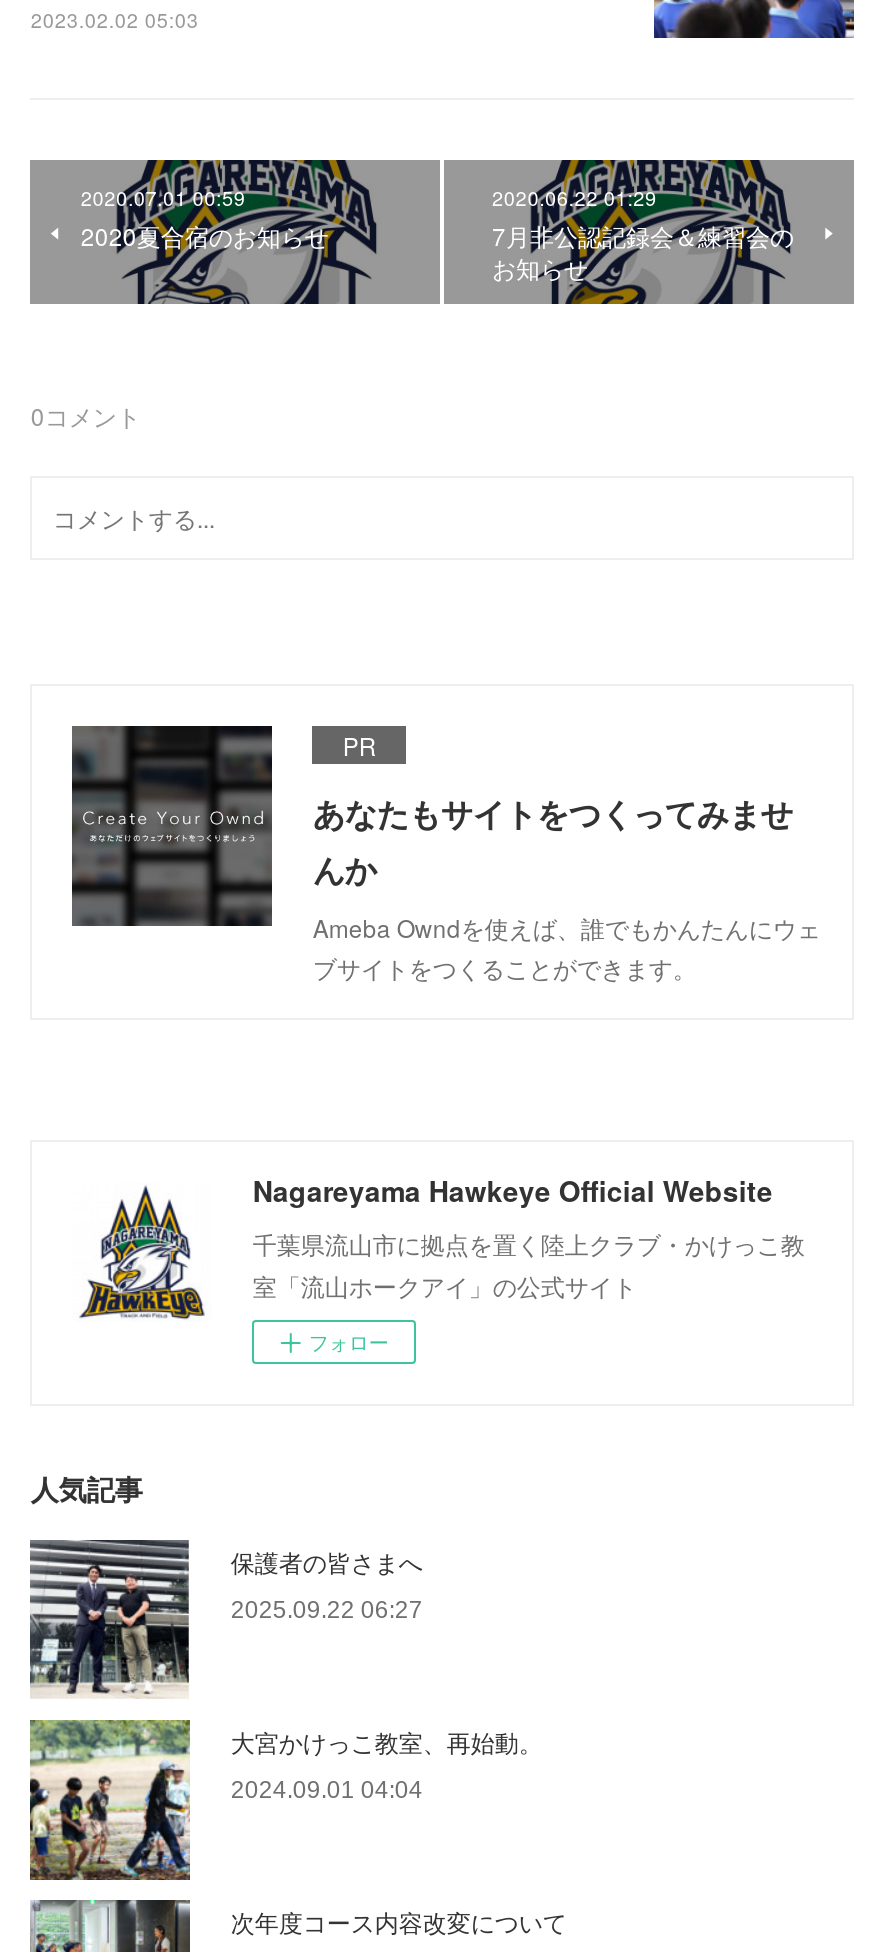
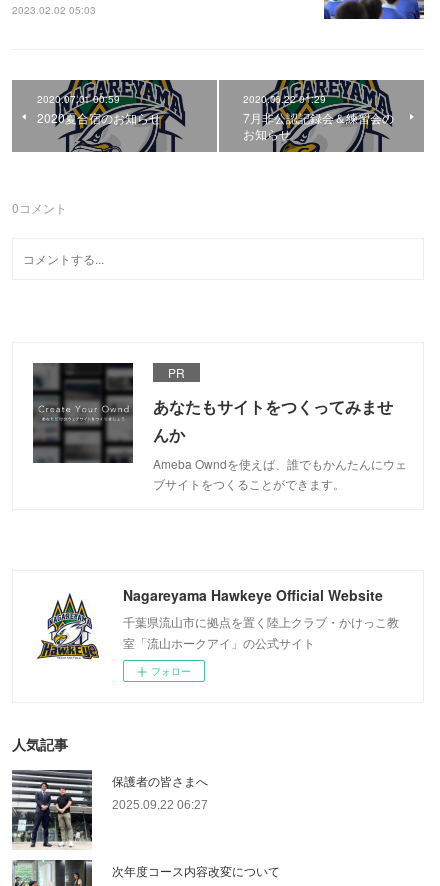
- [image]
- 大宮かけっこ教室、再始動。
- 2024.09.01 04:04
